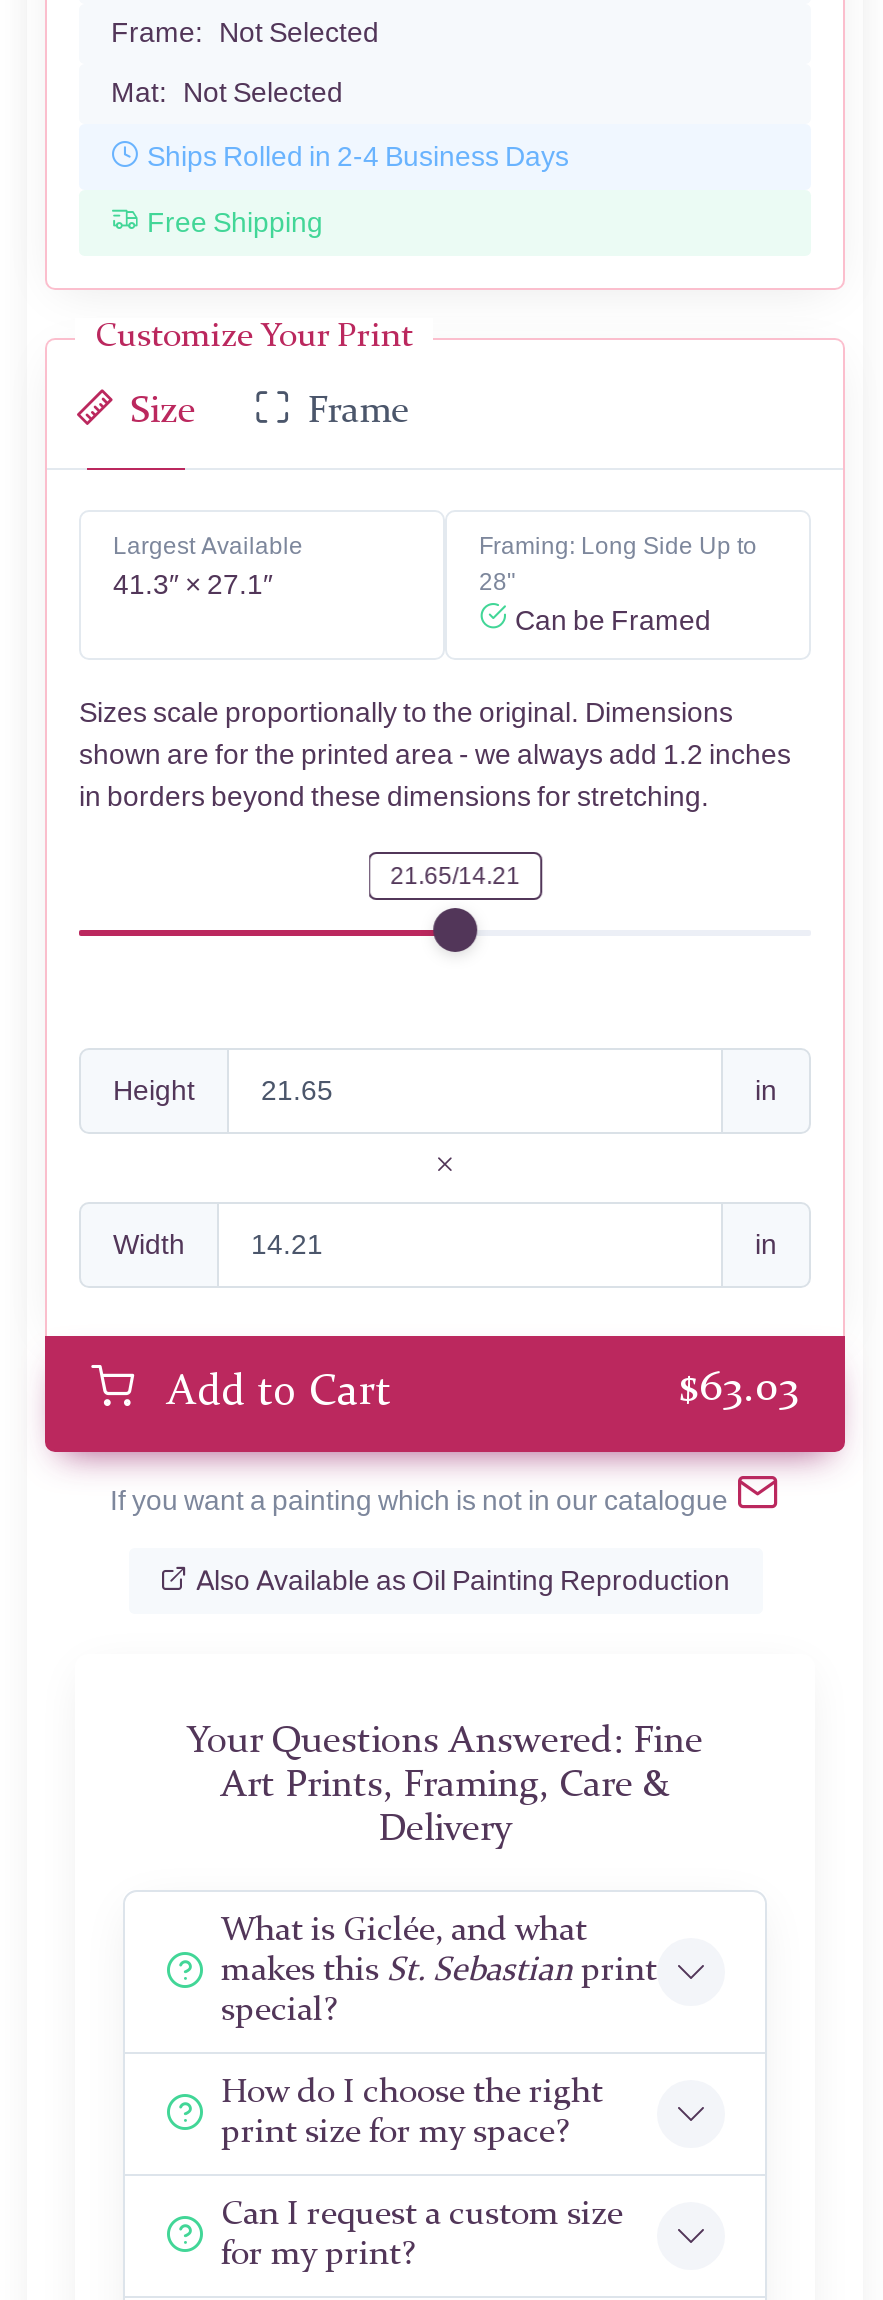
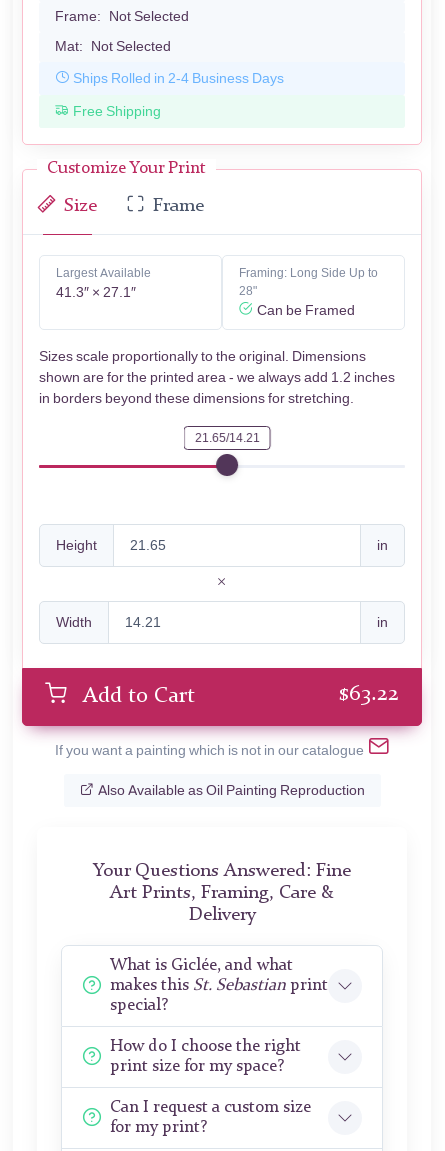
- $63.03
+ $63.22
